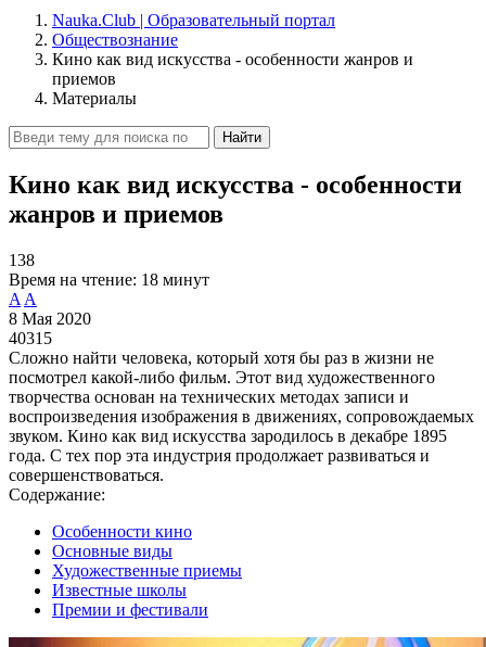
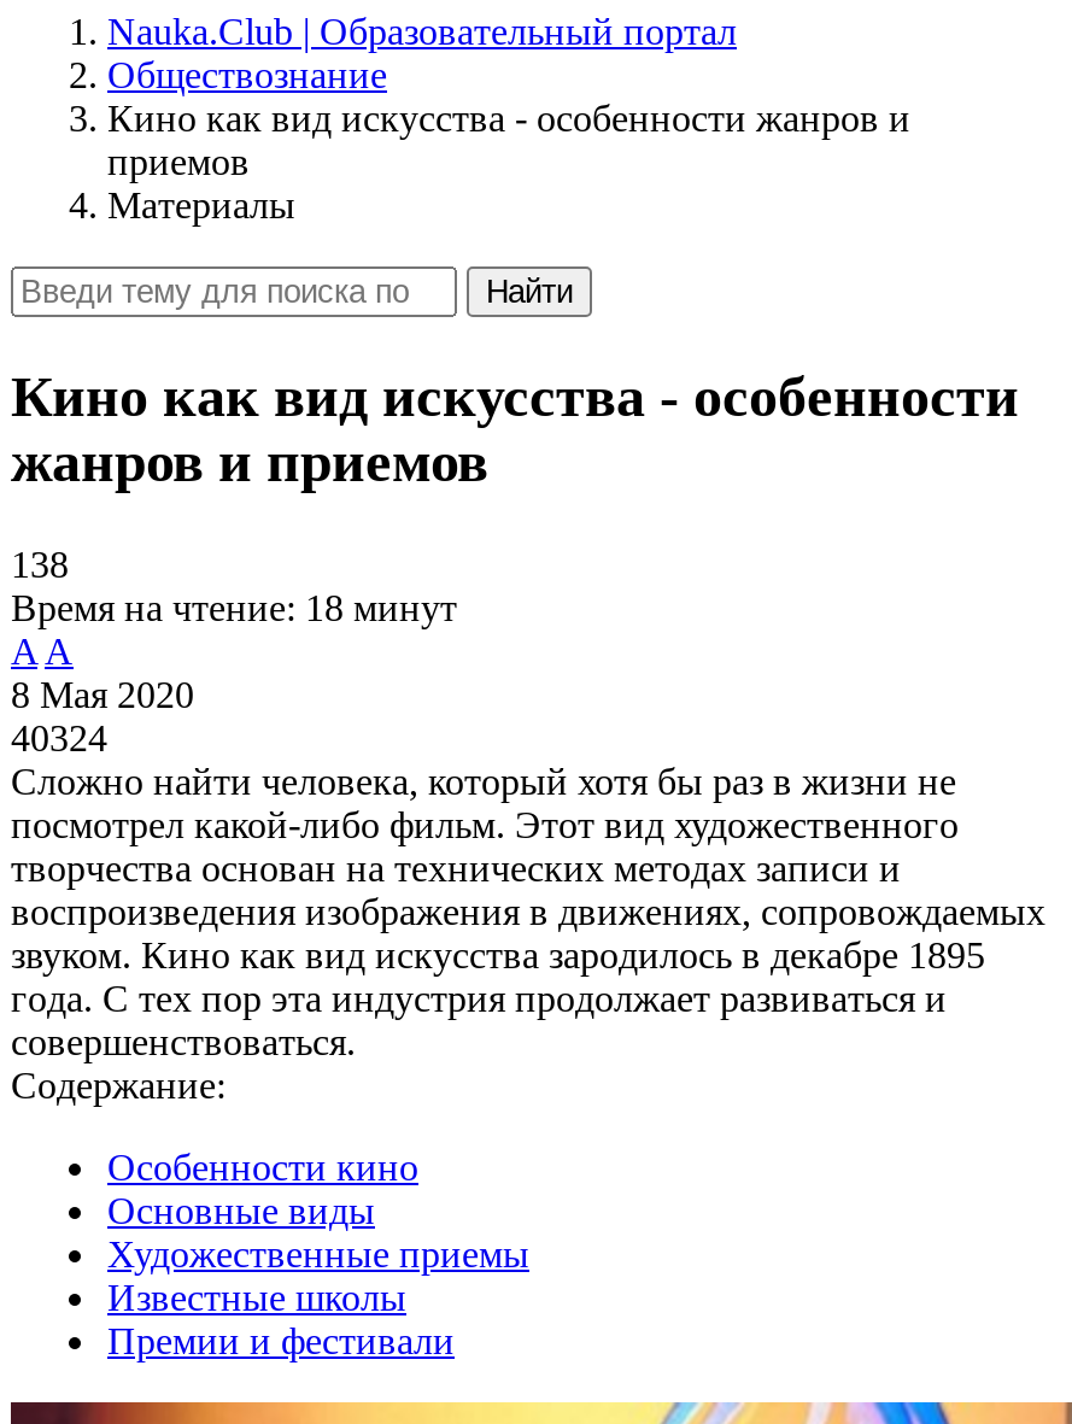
- 40315
+ 40324
